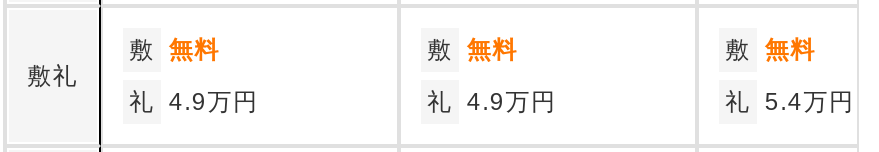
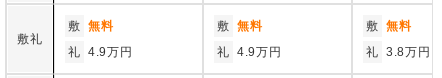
- 礼 5.4万円
+ 礼 3.8万円
